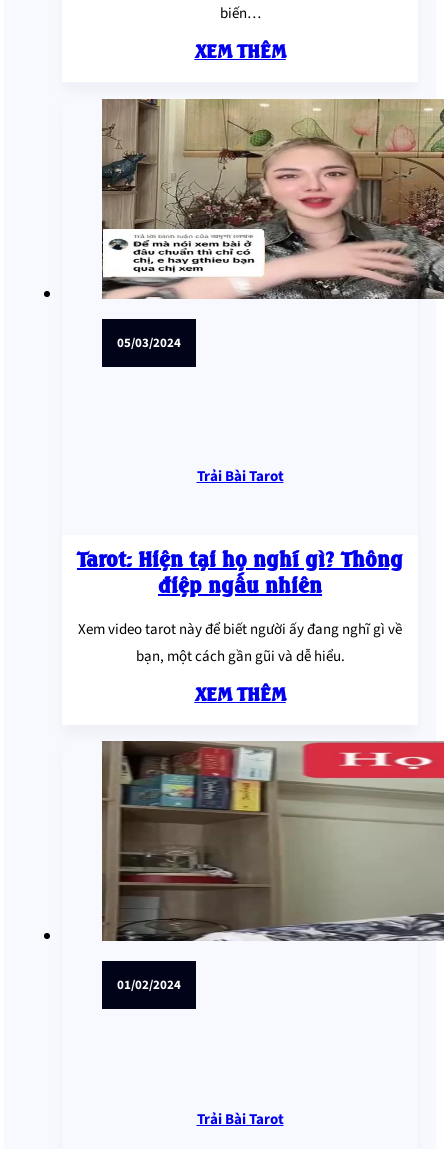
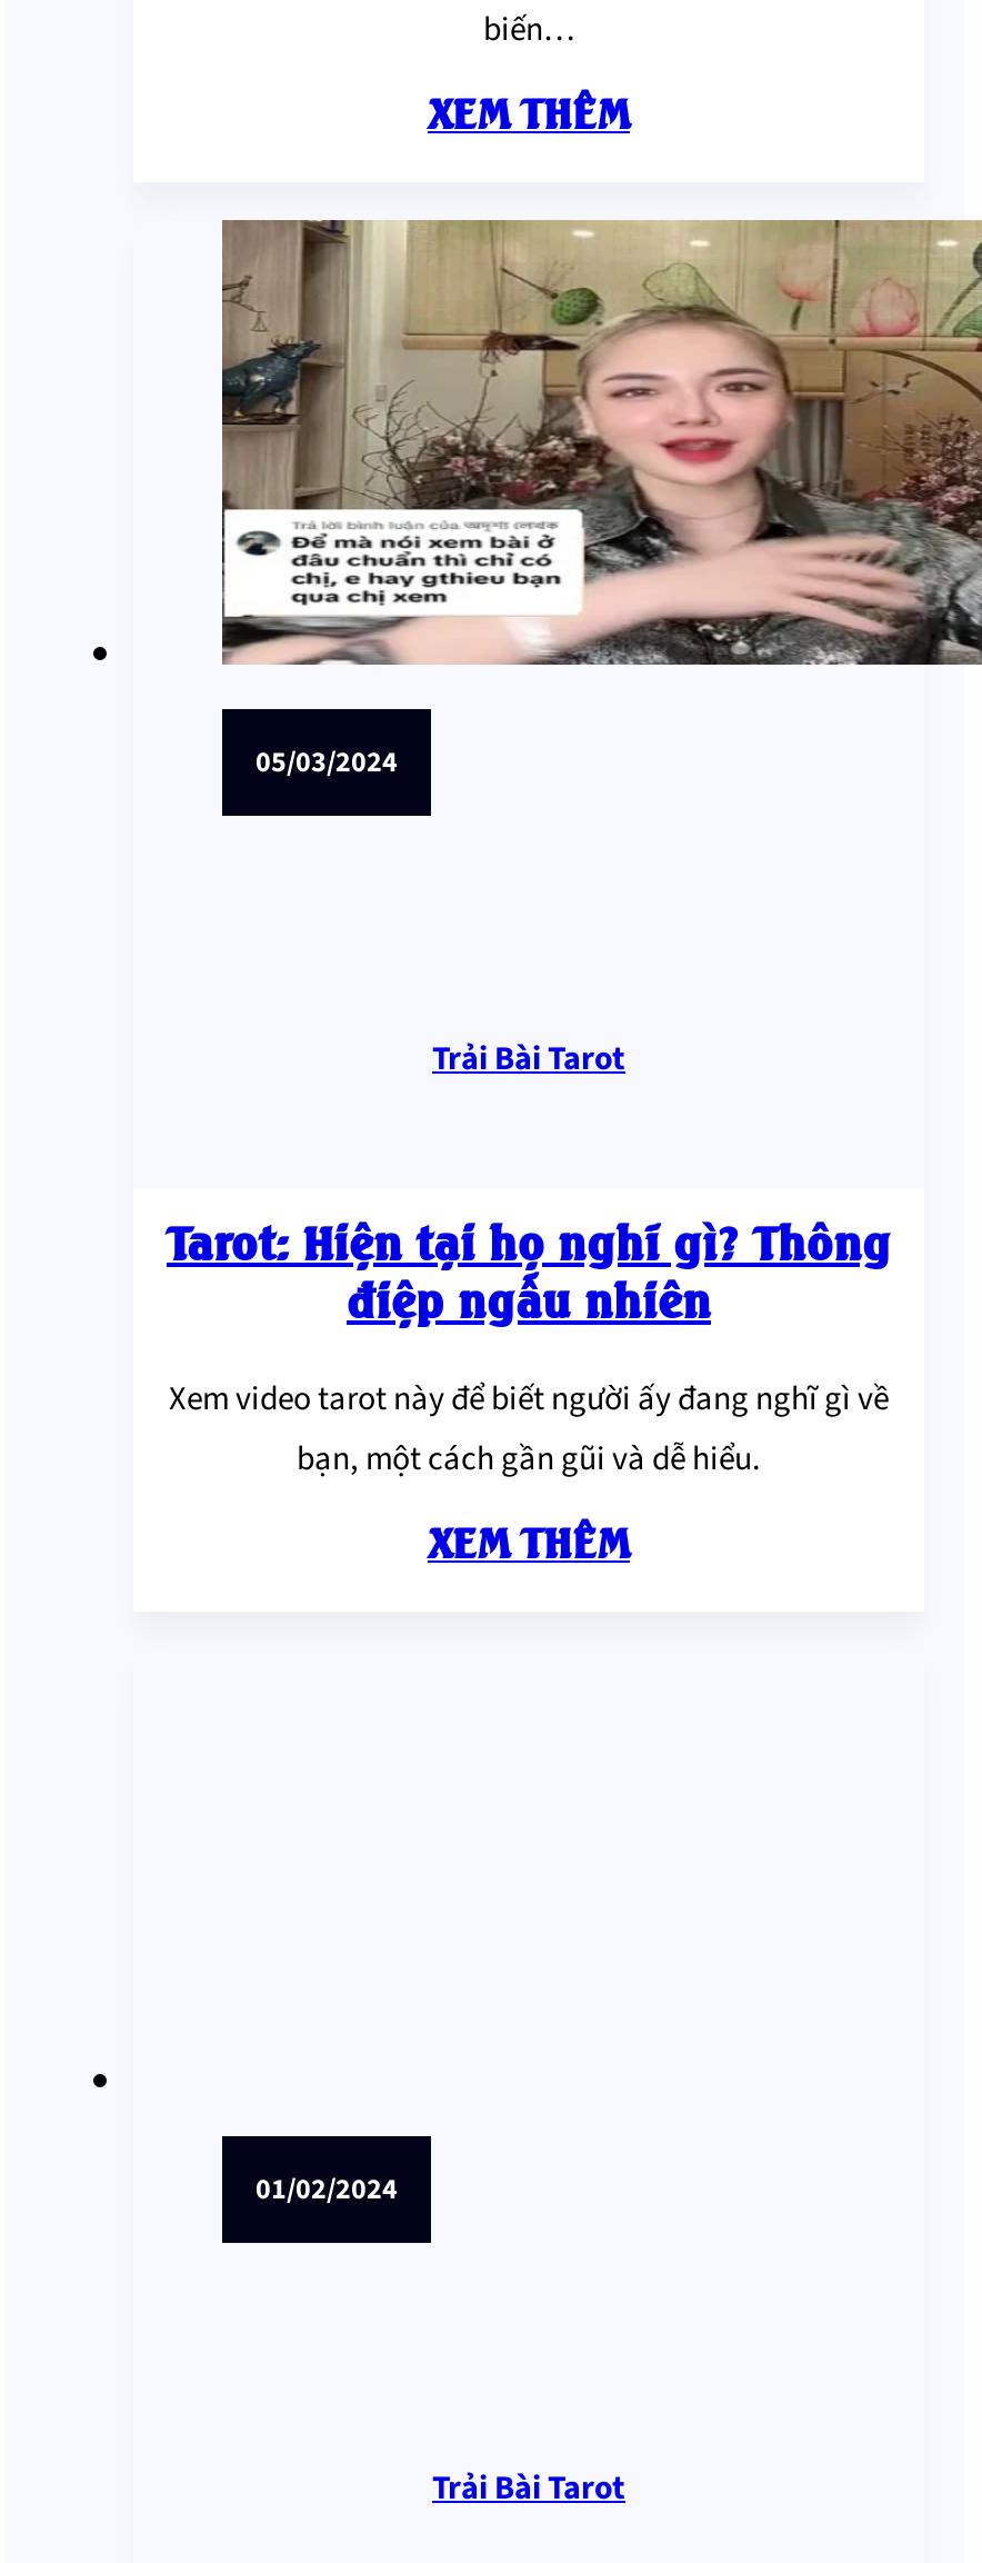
- [image]
